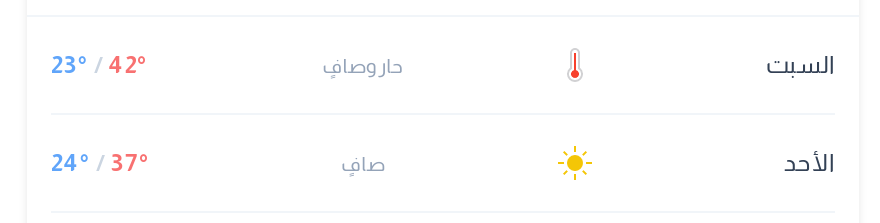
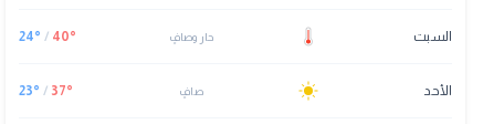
- 23°
+ 24°

- 42°
+ 40°

- 24 °
+ 23 °
